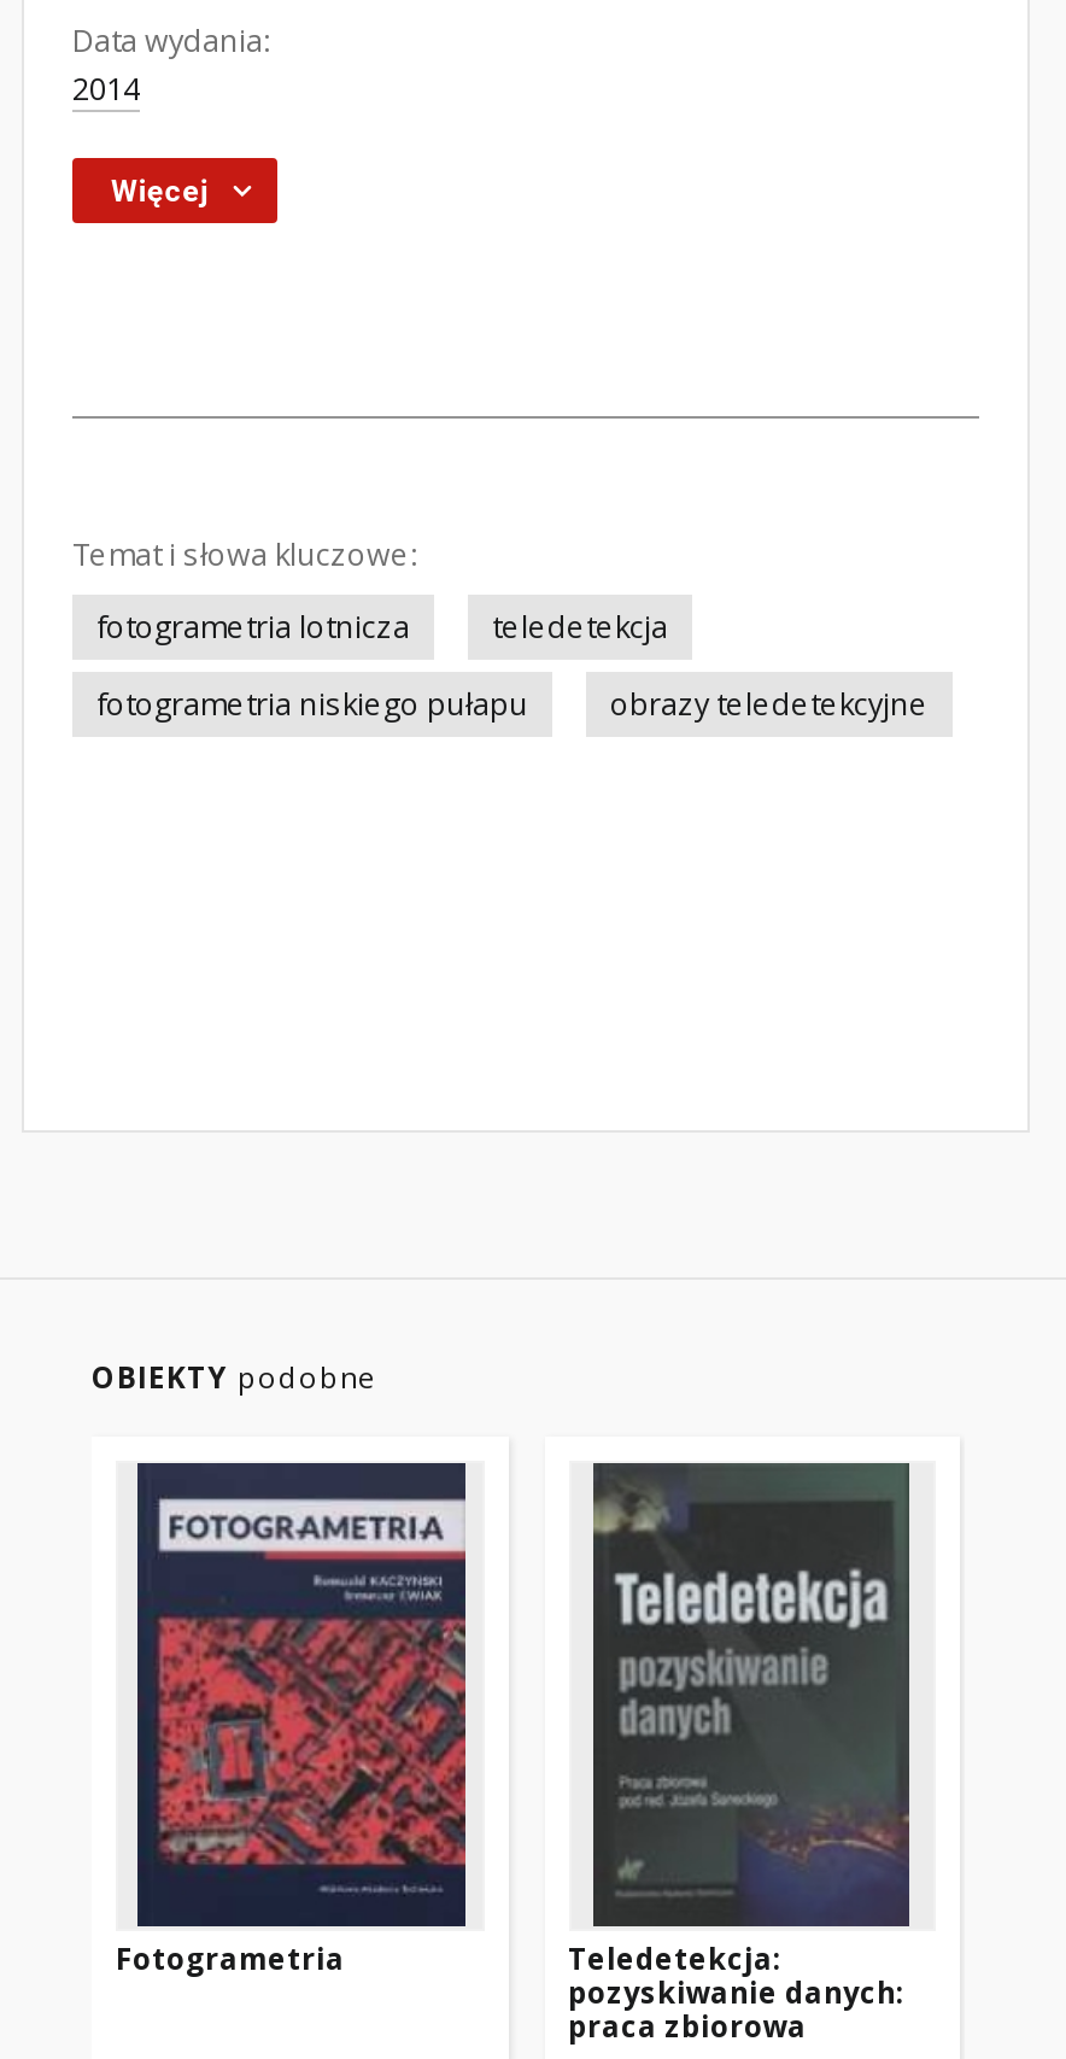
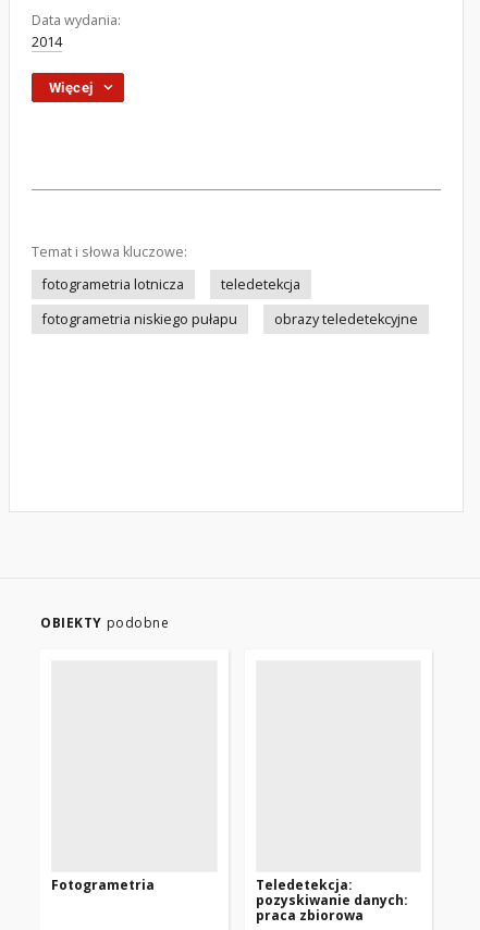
- [image]

- [image]
